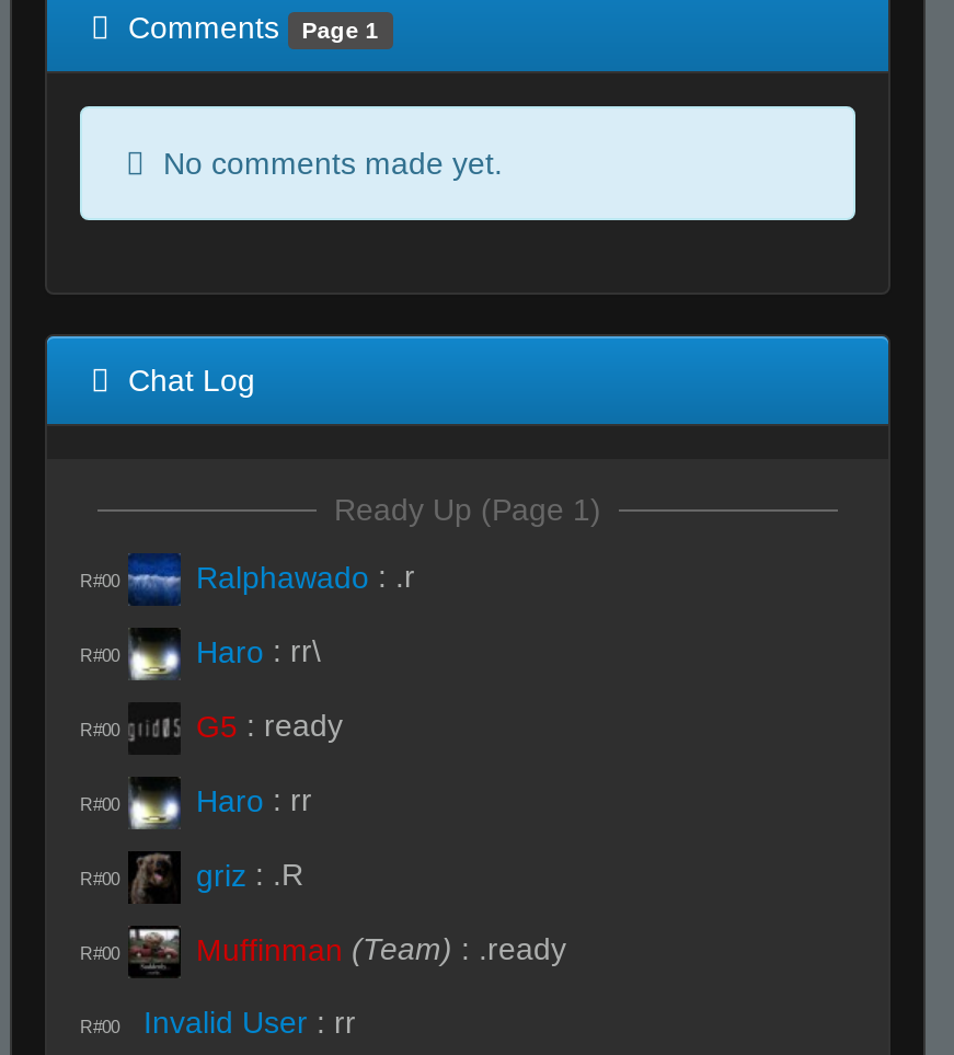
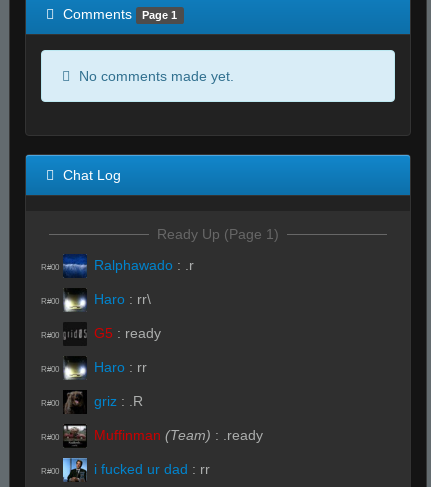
- Invalid User : rr
+ i fucked ur dad : rr
